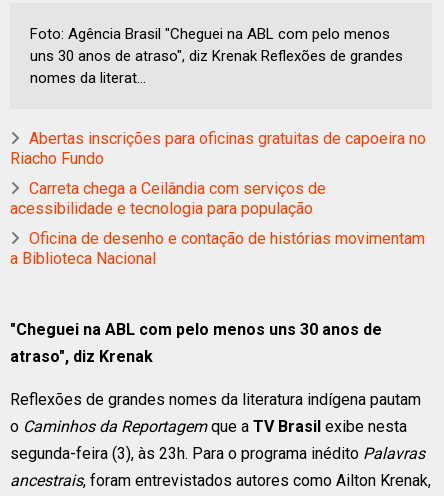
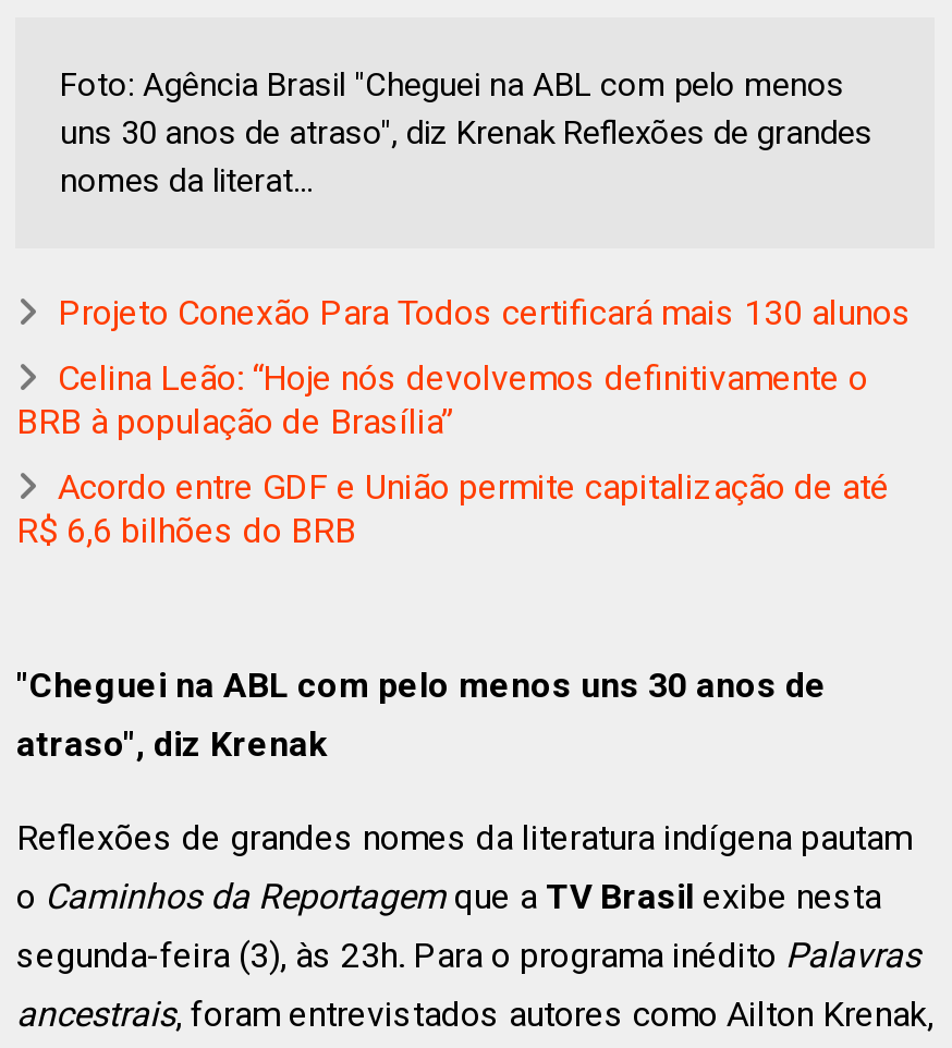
- Abertas inscrições para oficinas gratuitas de capoeira no
- Riacho Fundo
+ Projeto Conexão Para Todos certificará mais 130 alunos

- Carreta chega a Ceilândia com serviços de
- acessibilidade e tecnologia para população
+ Celina Leão: “Hoje nós devolvemos definitivamente o
+ BRB à população de Brasília”

- Oficina de desenho e contação de histórias movimentam
- a Biblioteca Nacional
+ Acordo entre GDF e União permite capitalização de até
+ R$ 6,6 bilhões do BRB
